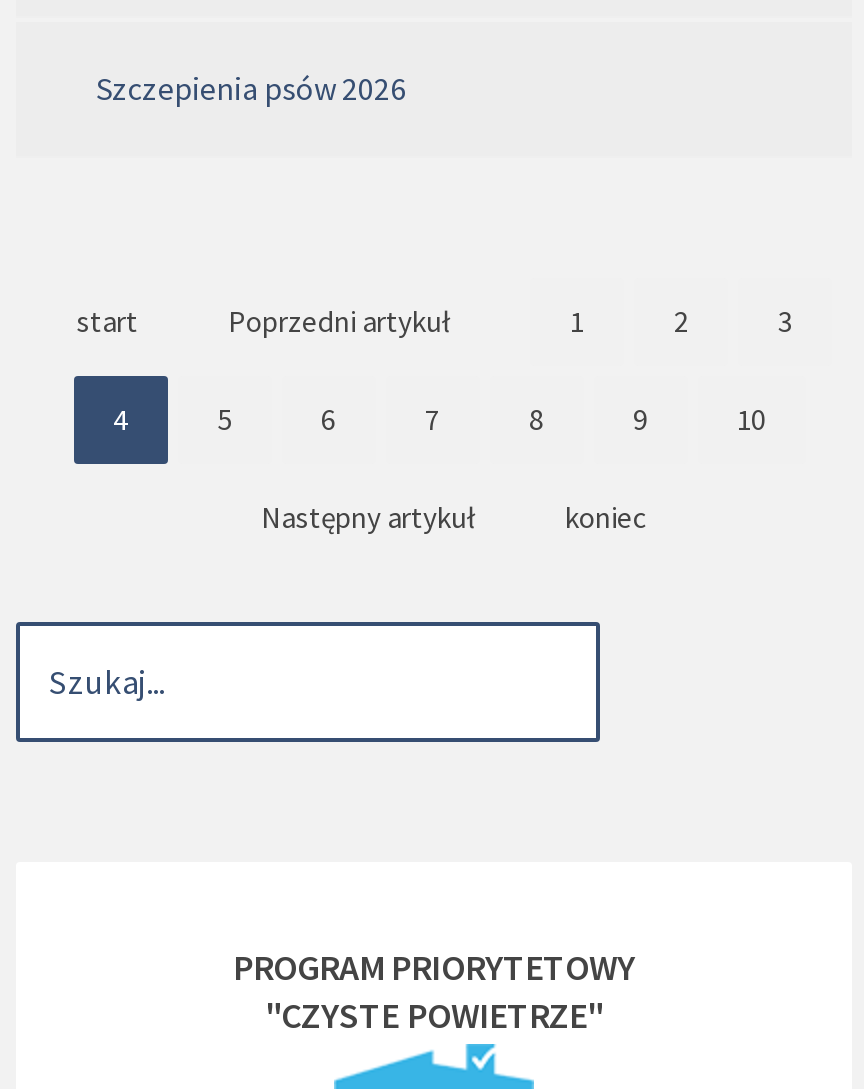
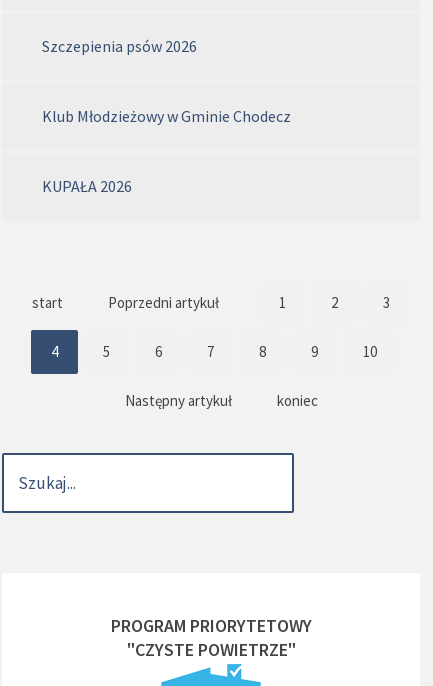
+ Klub Młodzieżowy w Gminie Chodecz
+ KUPAŁA 2026
